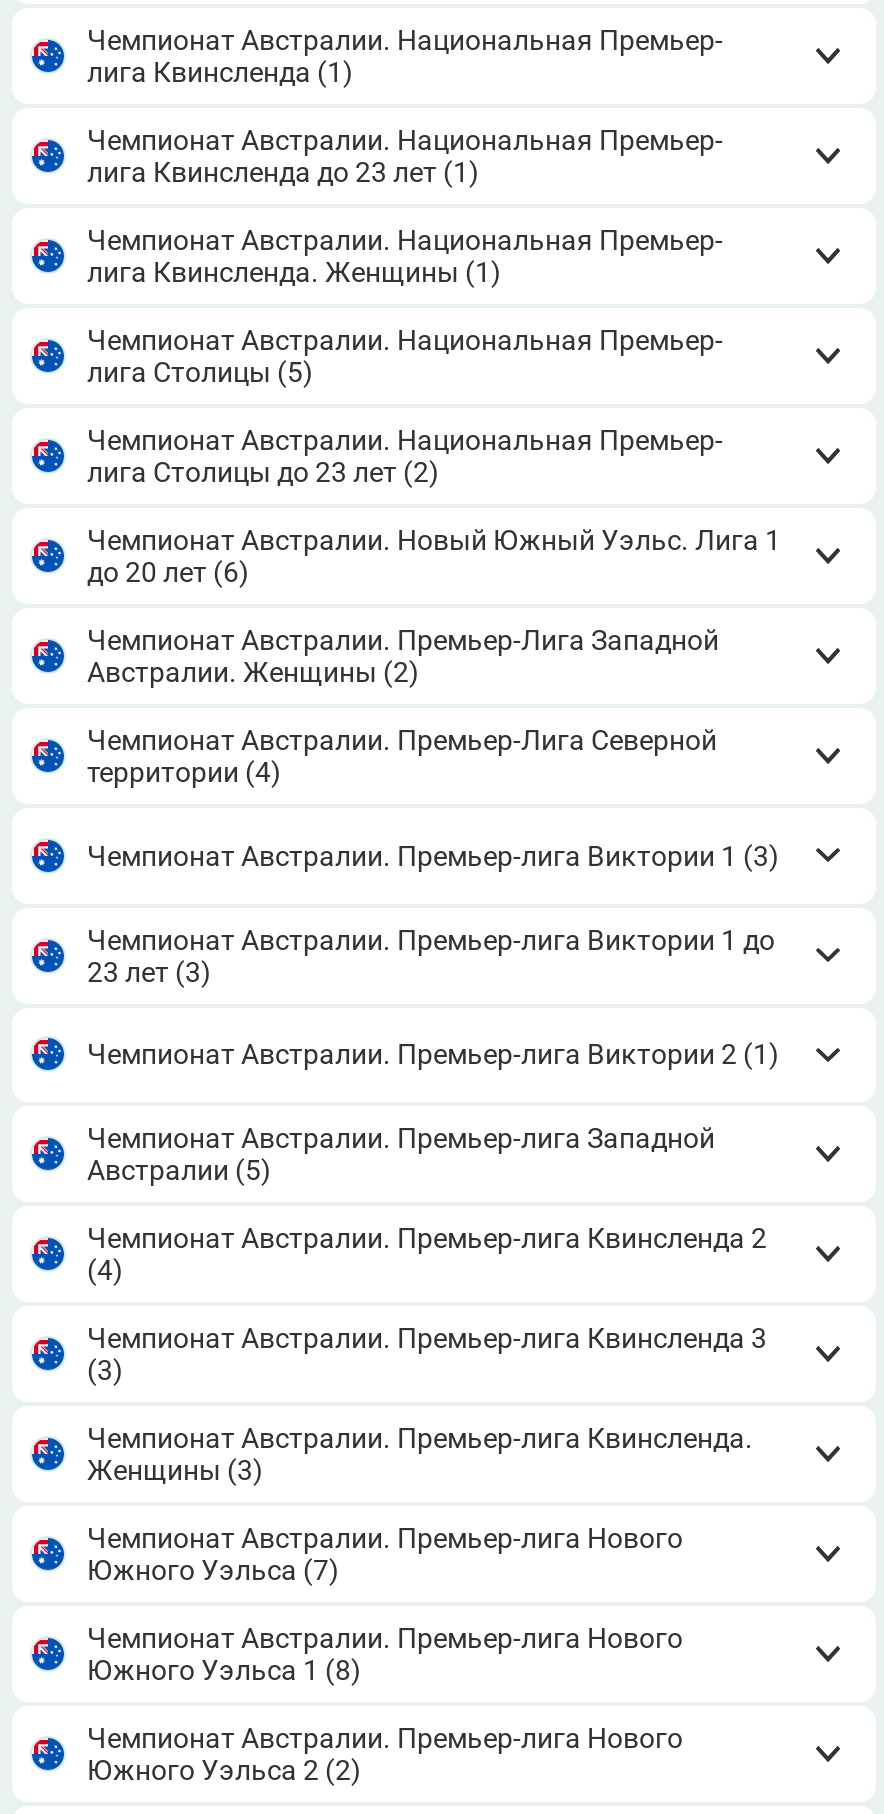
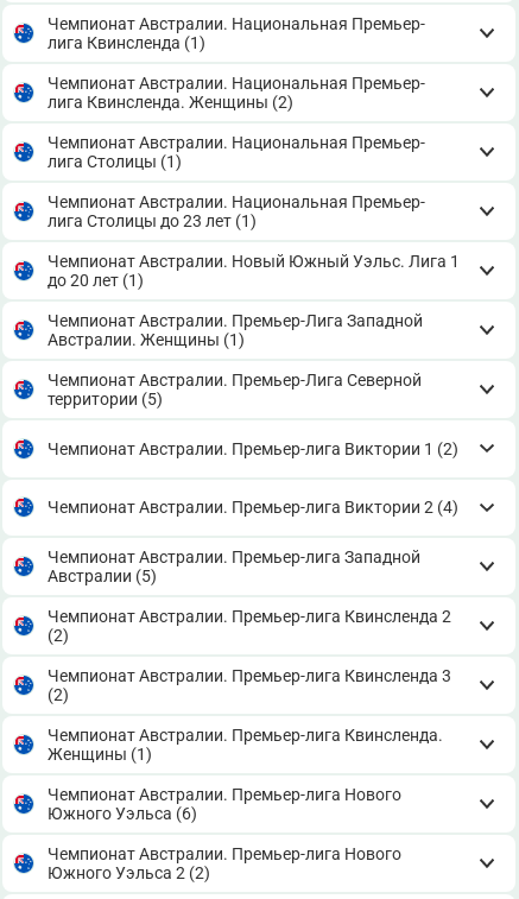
- лига Квинсленда до 23 лет (1)
+ лига Квинсленда. Женщины (2)

- лига Квинсленда. Женщины (1)
+ лига Столицы (1)

- лига Столицы (5)
- Чемпионат Австралии. Национальная Премьер-
- лига Столицы до 23 лет (2)
+ лига Столицы до 23 лет (1)

- до 20 лет (6)
+ до 20 лет (1)

- Австралии. Женщины (2)
+ Австралии. Женщины (1)

- территории (4)
- Чемпионат Австралии. Премьер-лига Виктории 1 (3)
- Чемпионат Австралии. Премьер-лига Виктории 1 до
- 23 лет (3)
- Чемпионат Австралии. Премьер-лига Виктории 2 (1)
+ территории (5)
+ Чемпионат Австралии. Премьер-лига Виктории 1 (2)
+ Чемпионат Австралии. Премьер-лига Виктории 2 (4)

- (4)
+ (2)

- (3)
+ (2)

- Женщины (3)
+ Женщины (1)

- Южного Уэльса (7)
- Чемпионат Австралии. Премьер-лига Нового
- Южного Уэльса 1 (8)
+ Южного Уэльса (6)
